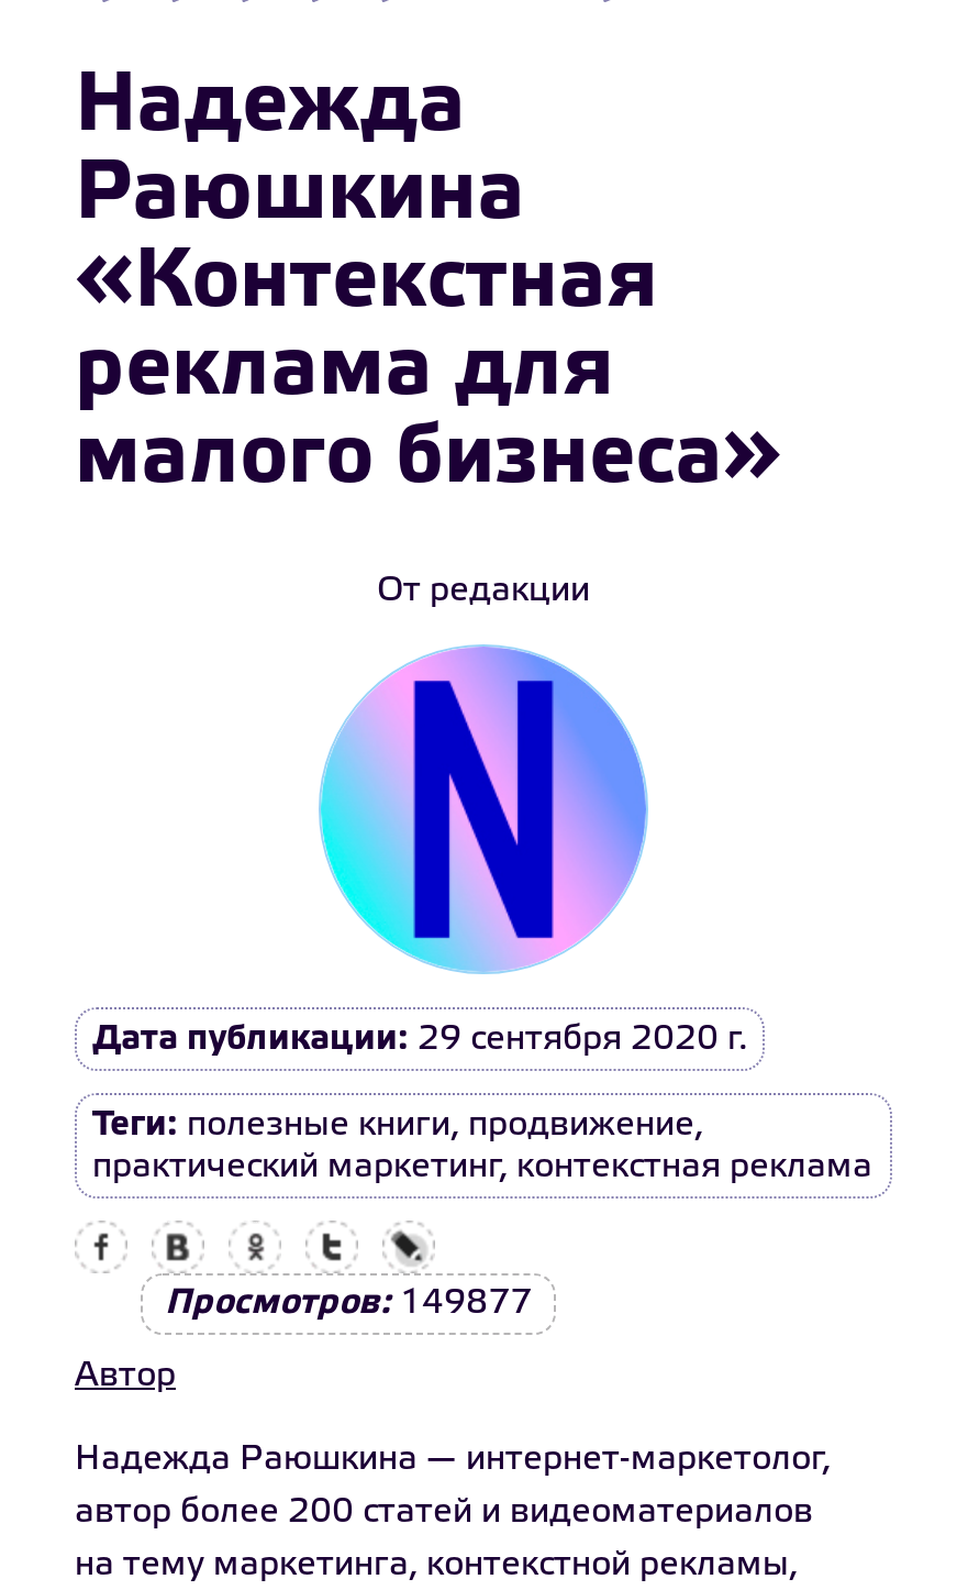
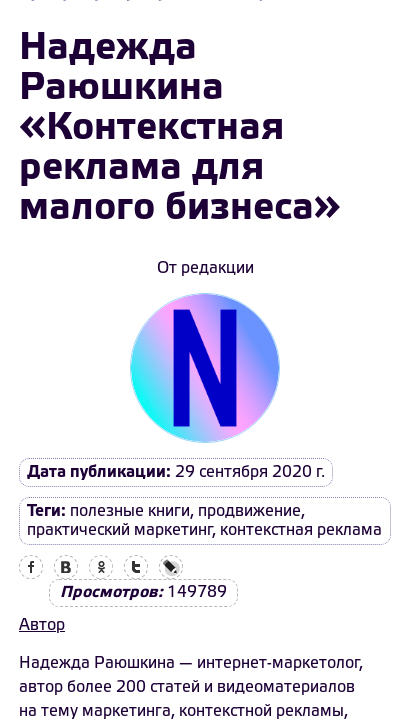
- Просмотров: 149877
+ Просмотров: 149789
